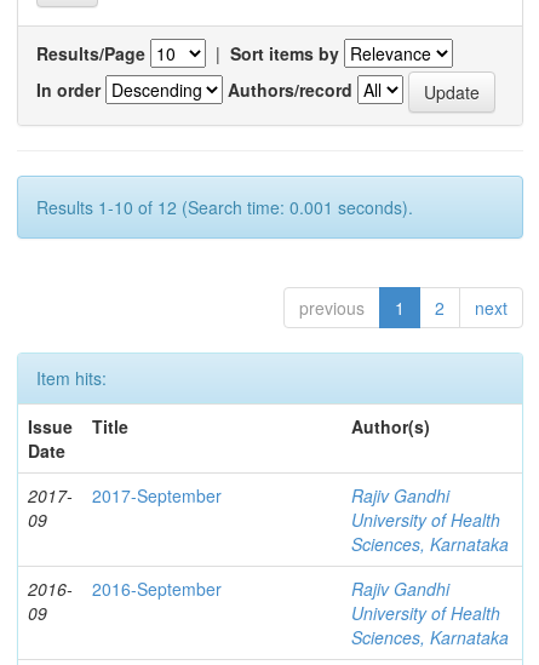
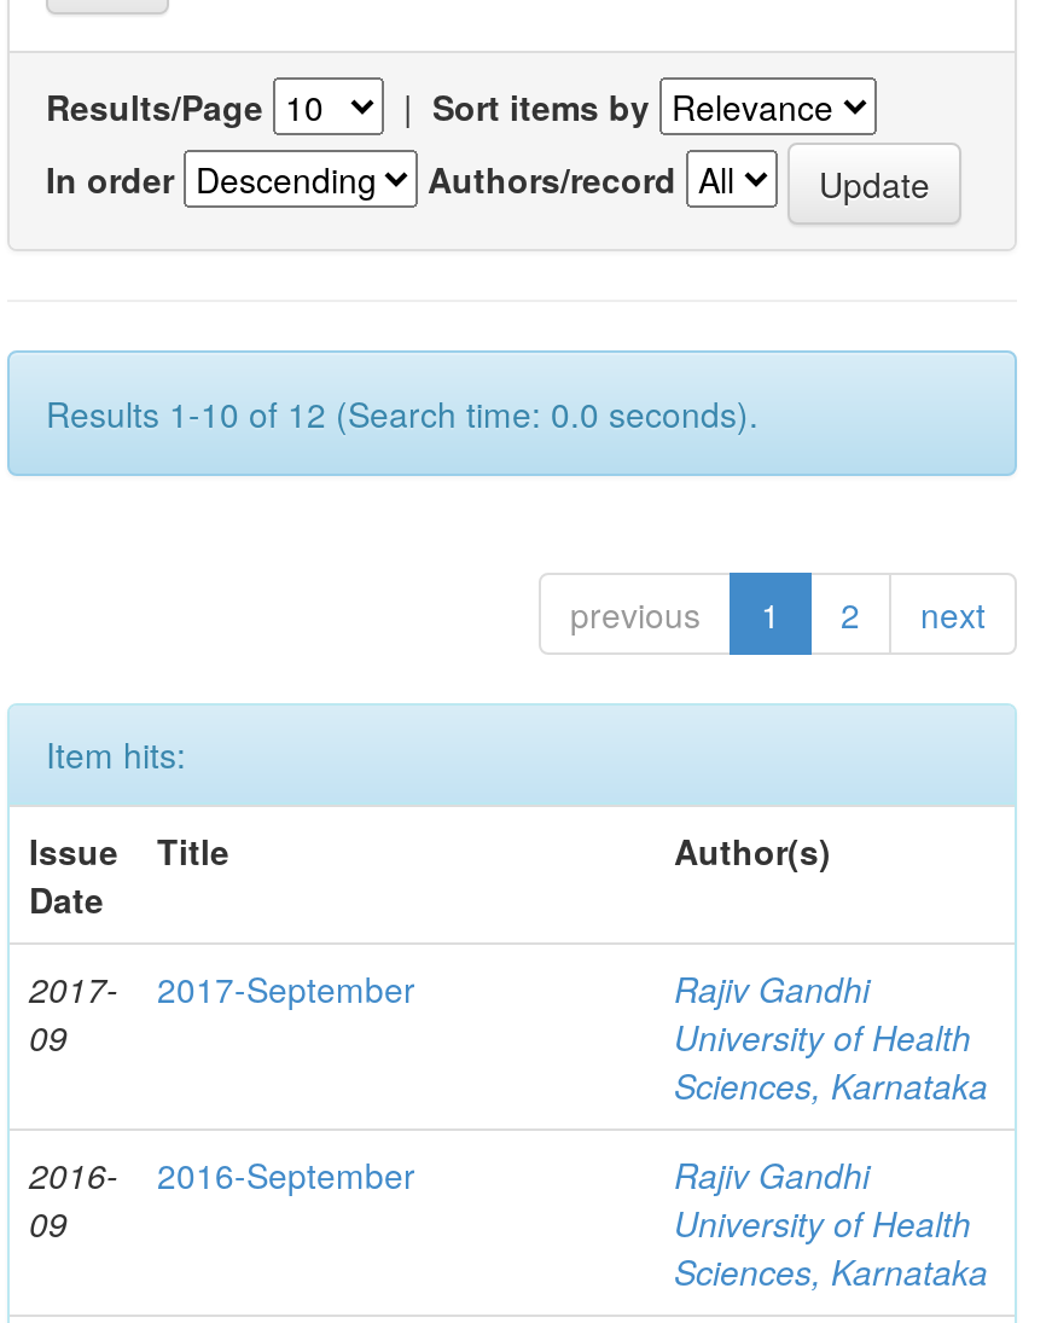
- Results 1-10 of 12 (Search time: 0.001 seconds).
+ Results 1-10 of 12 (Search time: 0.0 seconds).
